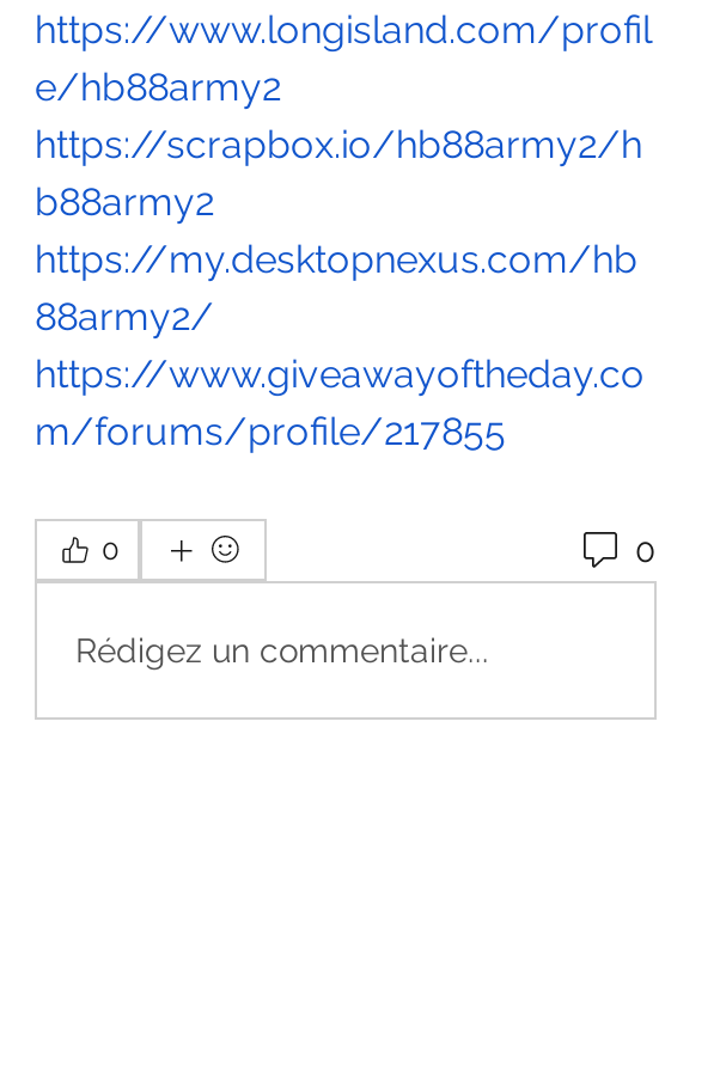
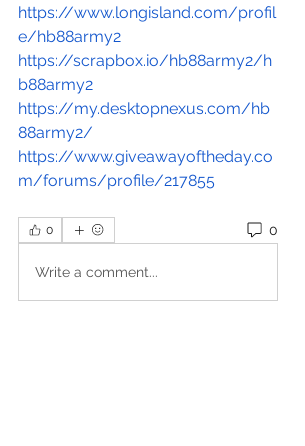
- Rédigez un commentaire...
+ Write a comment...
